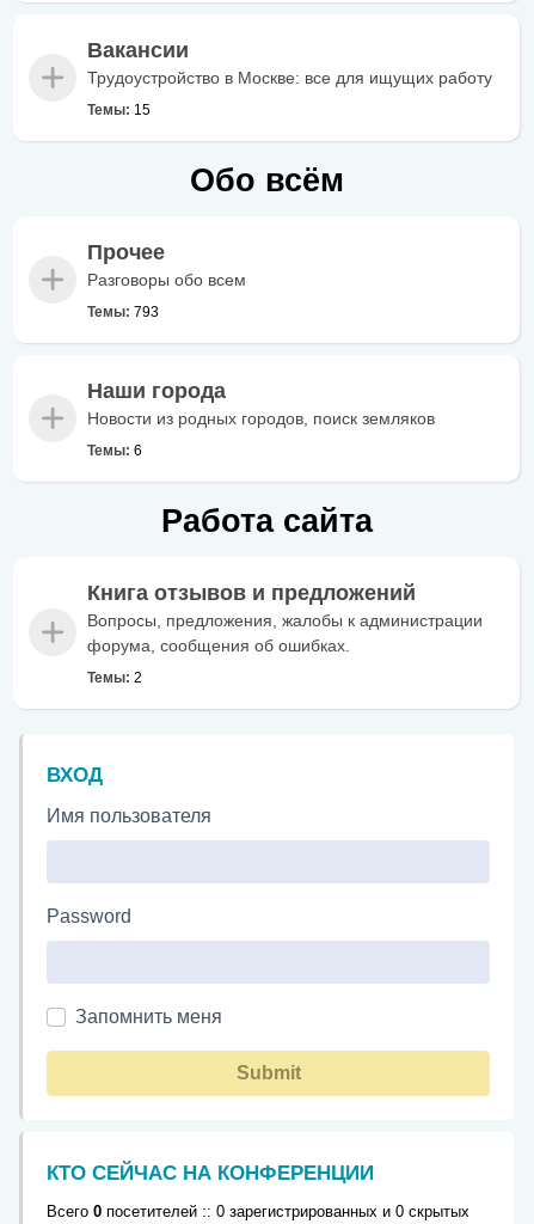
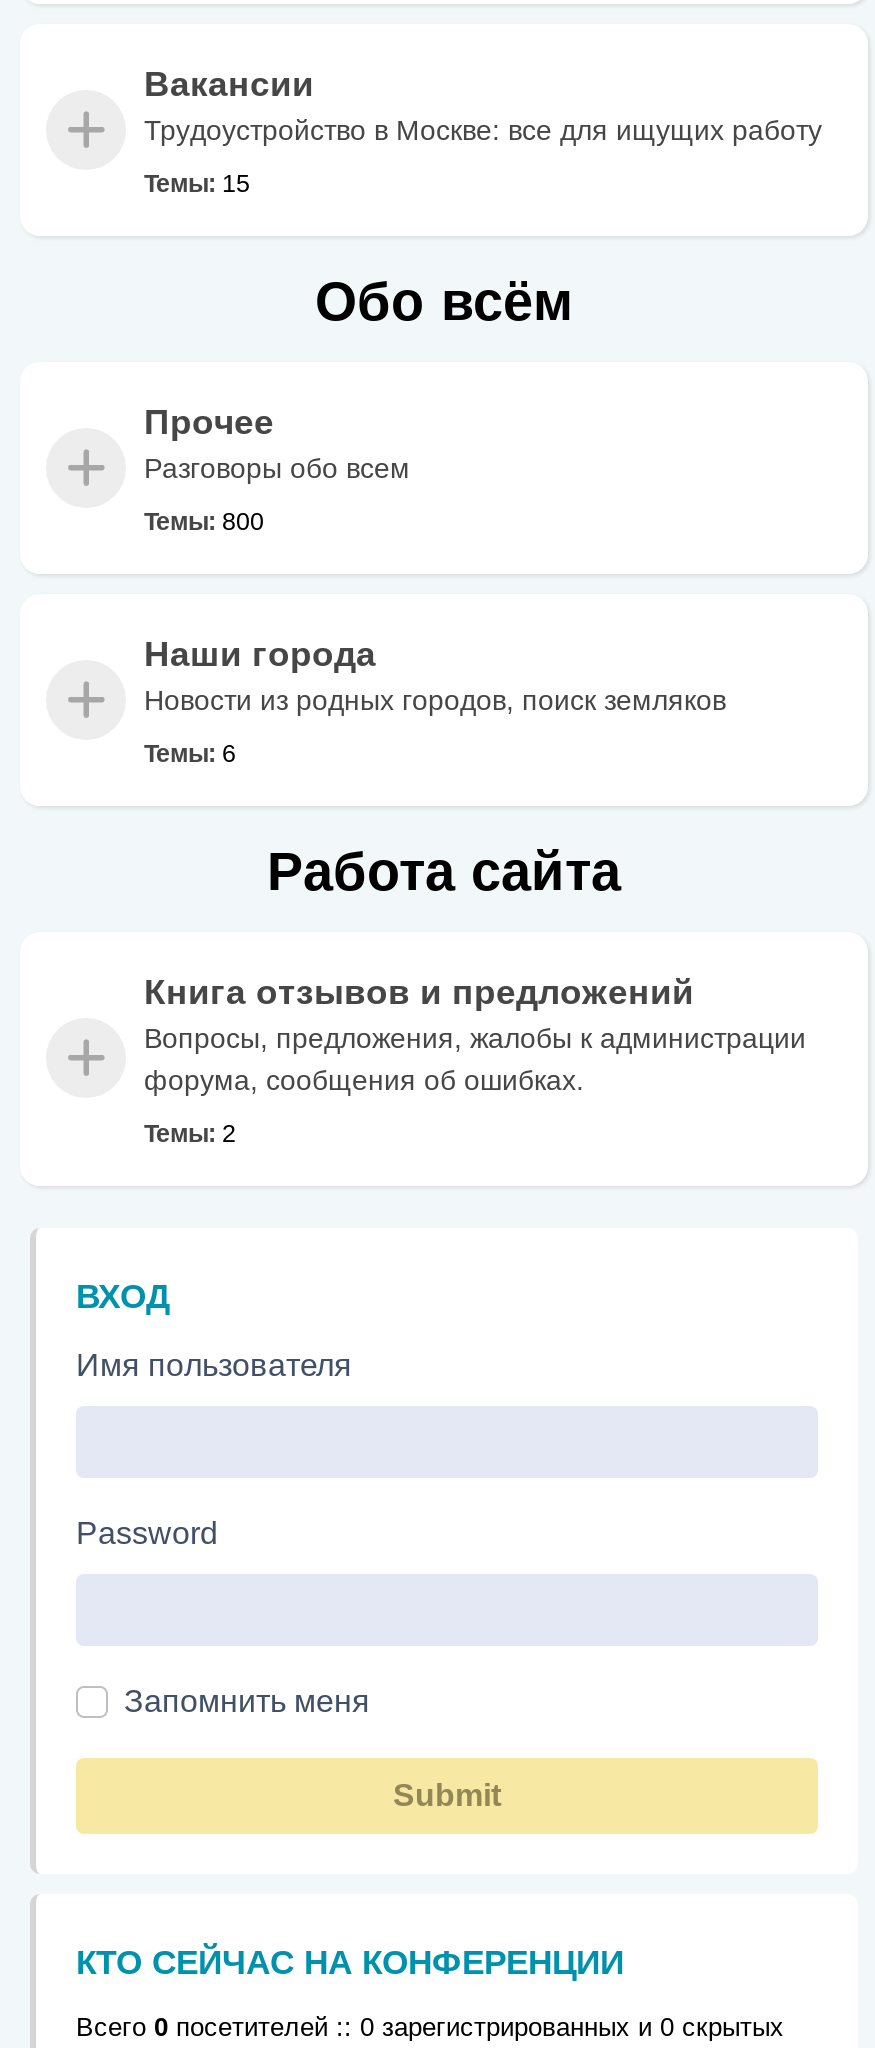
- Темы: 793
+ Темы: 800
